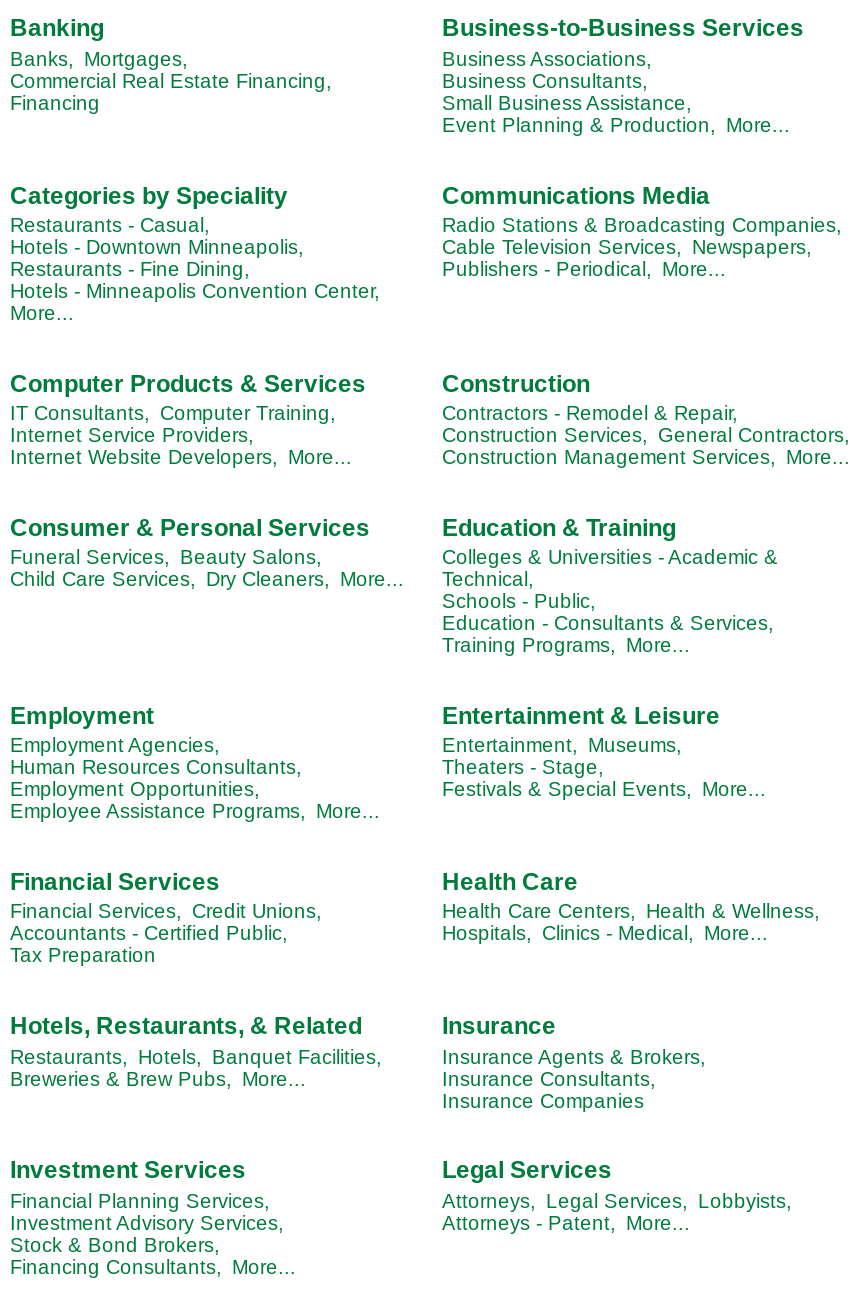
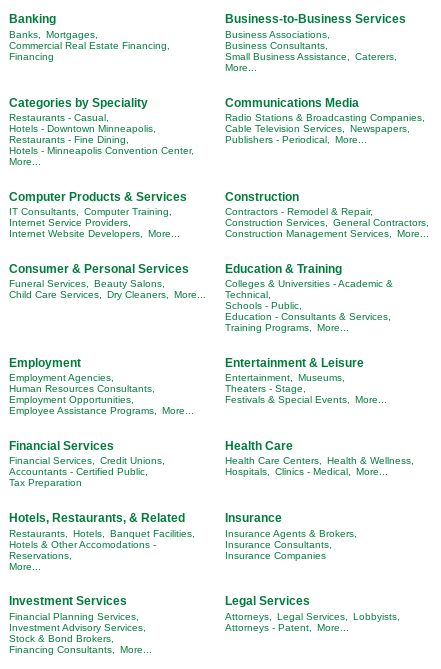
- Small Business Assistance,
- Event Planning & Production, More...
+ Small Business Assistance, Caterers,
+ More...

- Breweries & Brew Pubs, More...
+ Hotels & Other Accomodations -
+ Reservations,
+ More...
